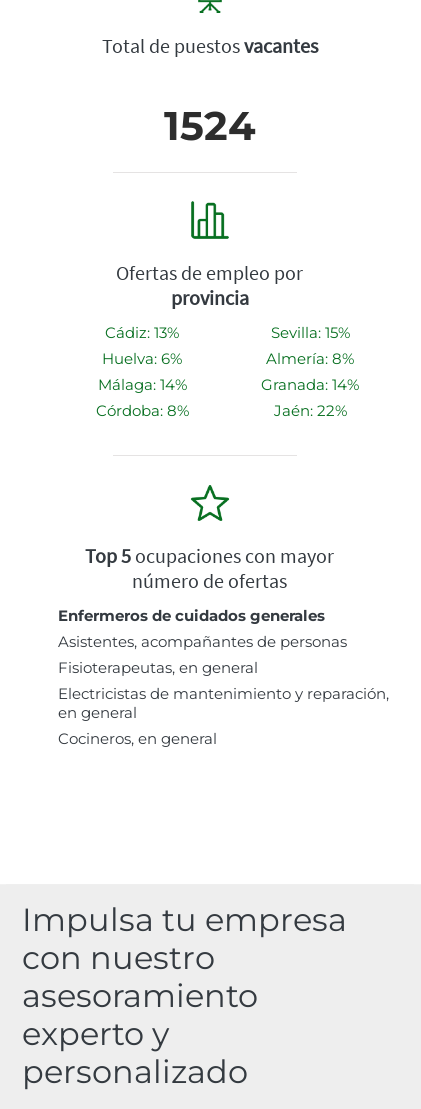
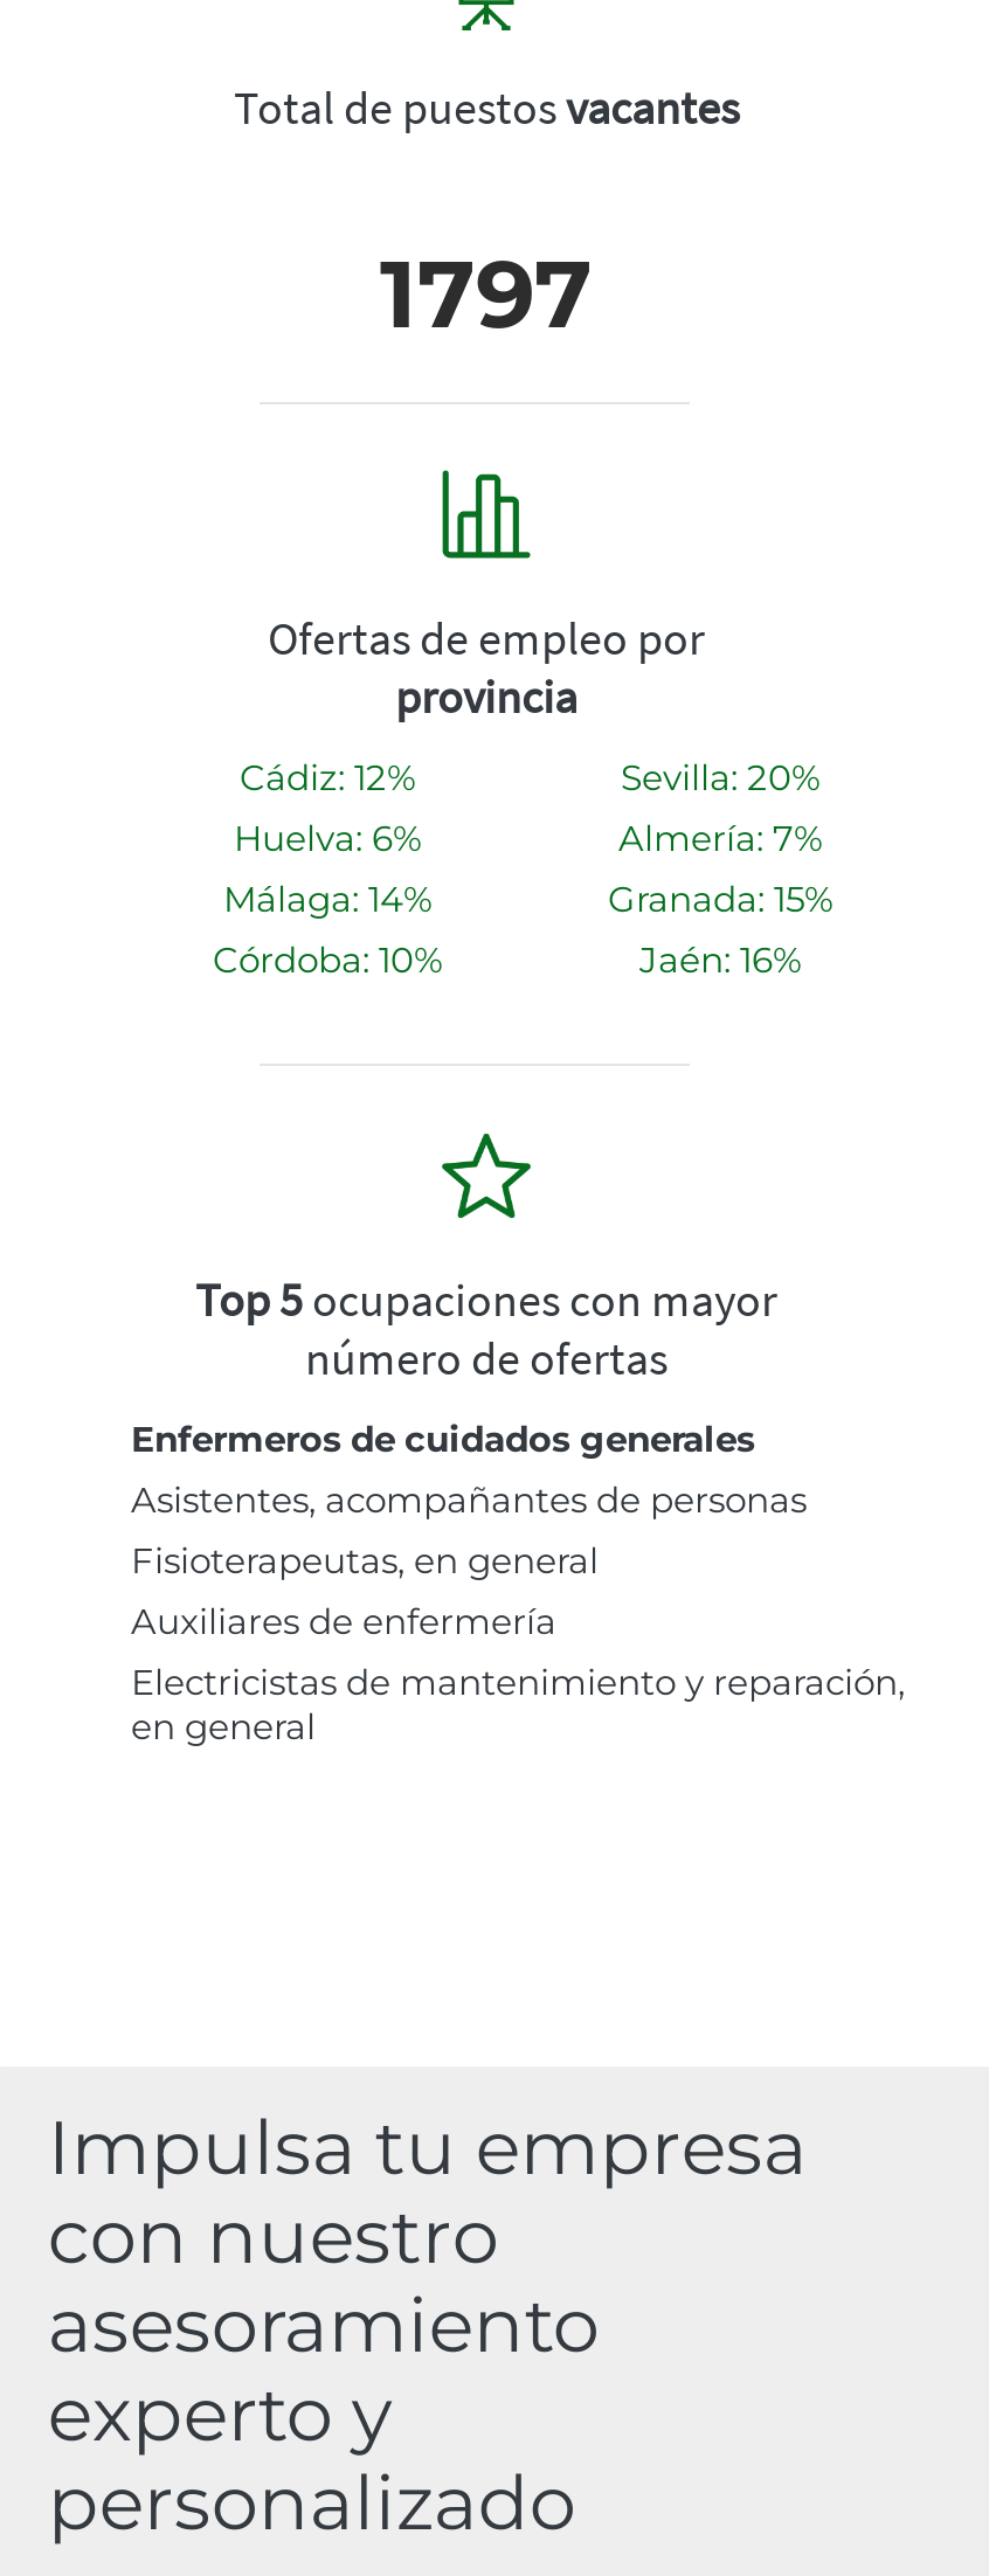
- 1524
+ 1797

- Cádiz: 13%
+ Cádiz: 12%

- Sevilla: 15%
+ Sevilla: 20%

- Almería: 8%
+ Almería: 7%

- Granada: 14%
+ Granada: 15%

- Córdoba: 8%
+ Córdoba: 10%

- Jaén: 22%
+ Jaén: 16%

+ Auxiliares de enfermería

moved down: Electricistas de mantenimiento y reparación, | en general

- Cocineros, en general
